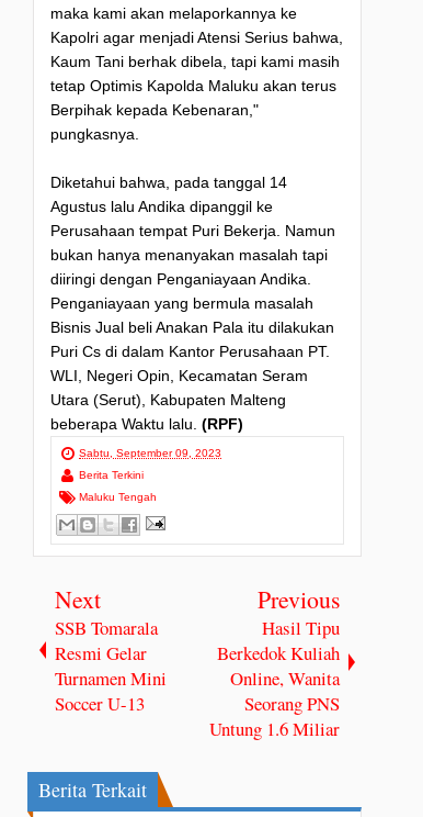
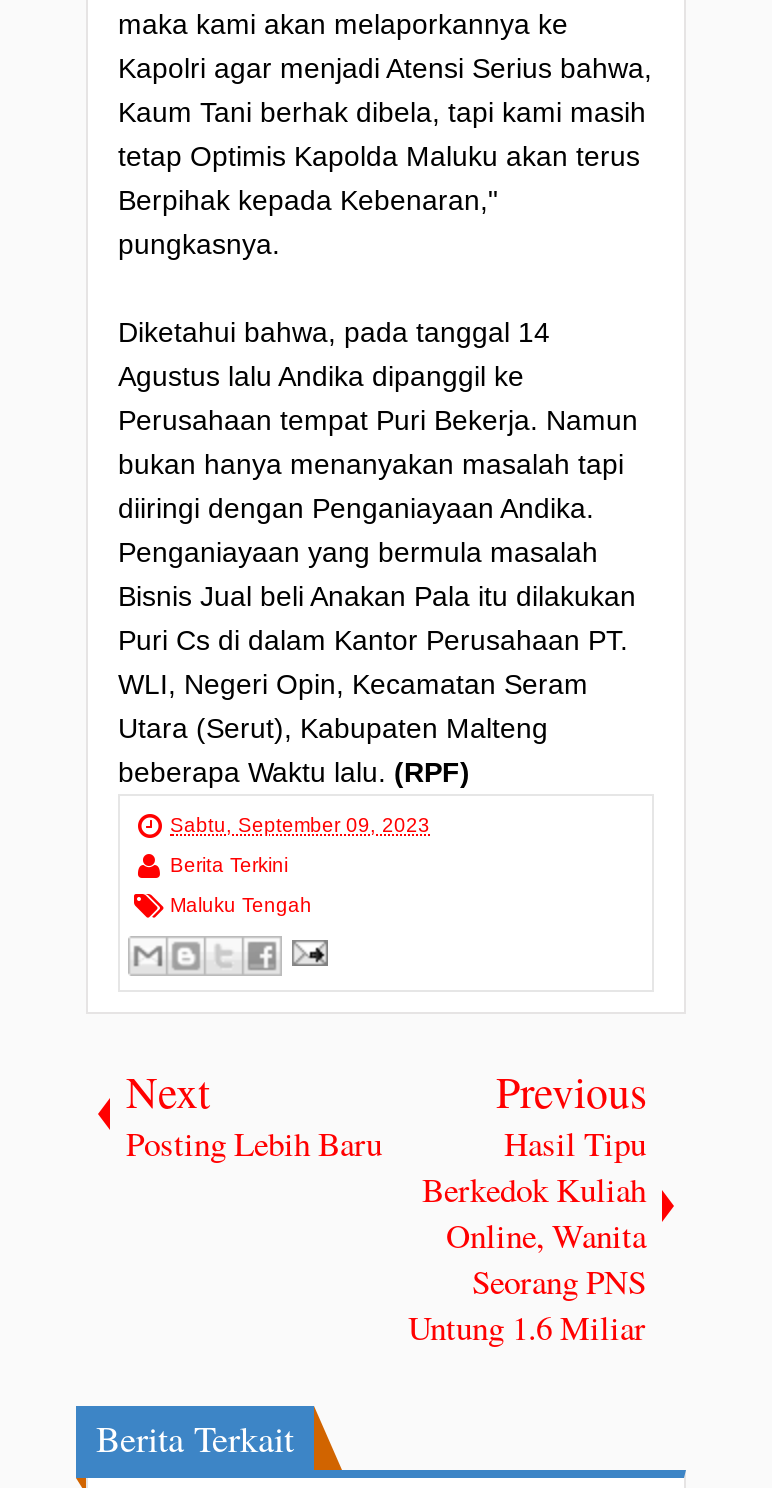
- SSB Tomarala
- Resmi Gelar
- Turnamen Mini
- Soccer U-13
+ Posting Lebih Baru
